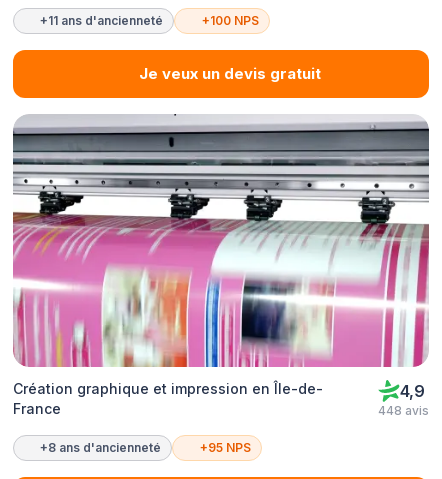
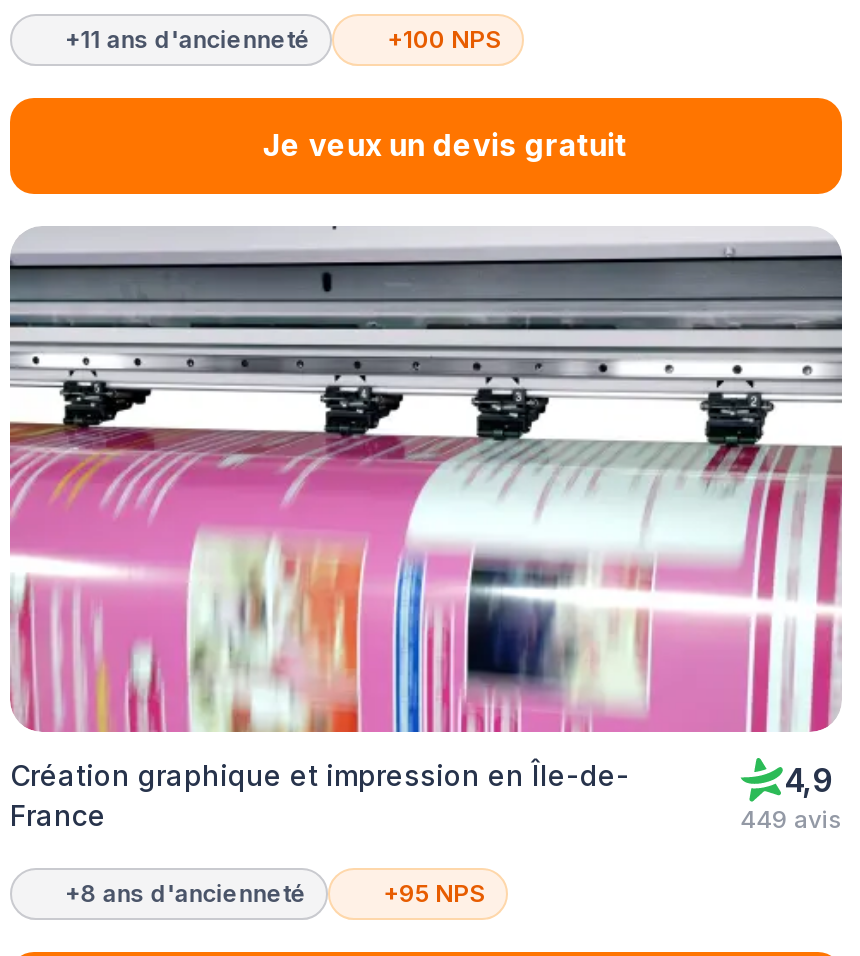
- 448 avis
+ 449 avis
